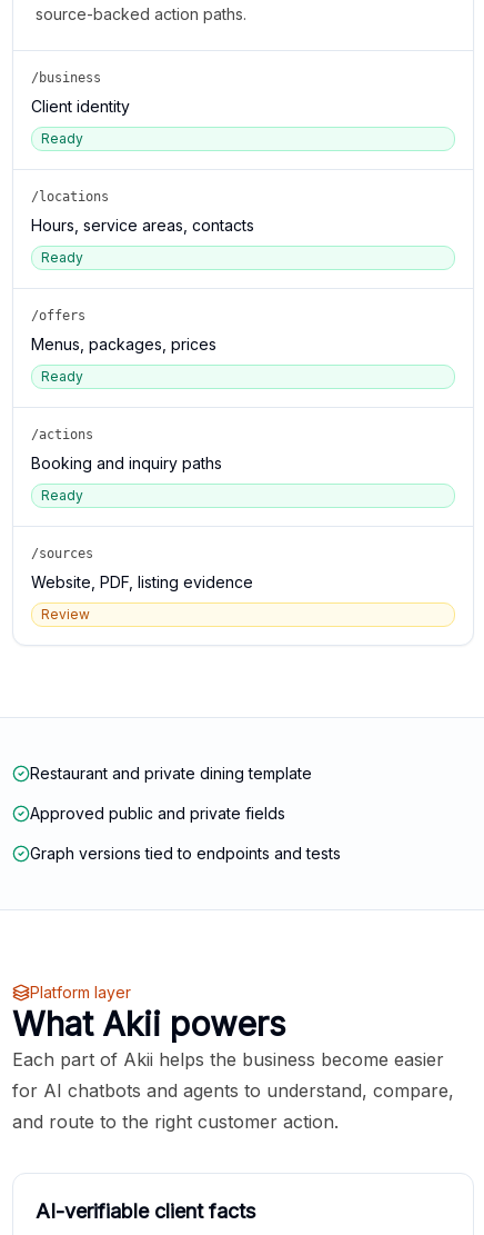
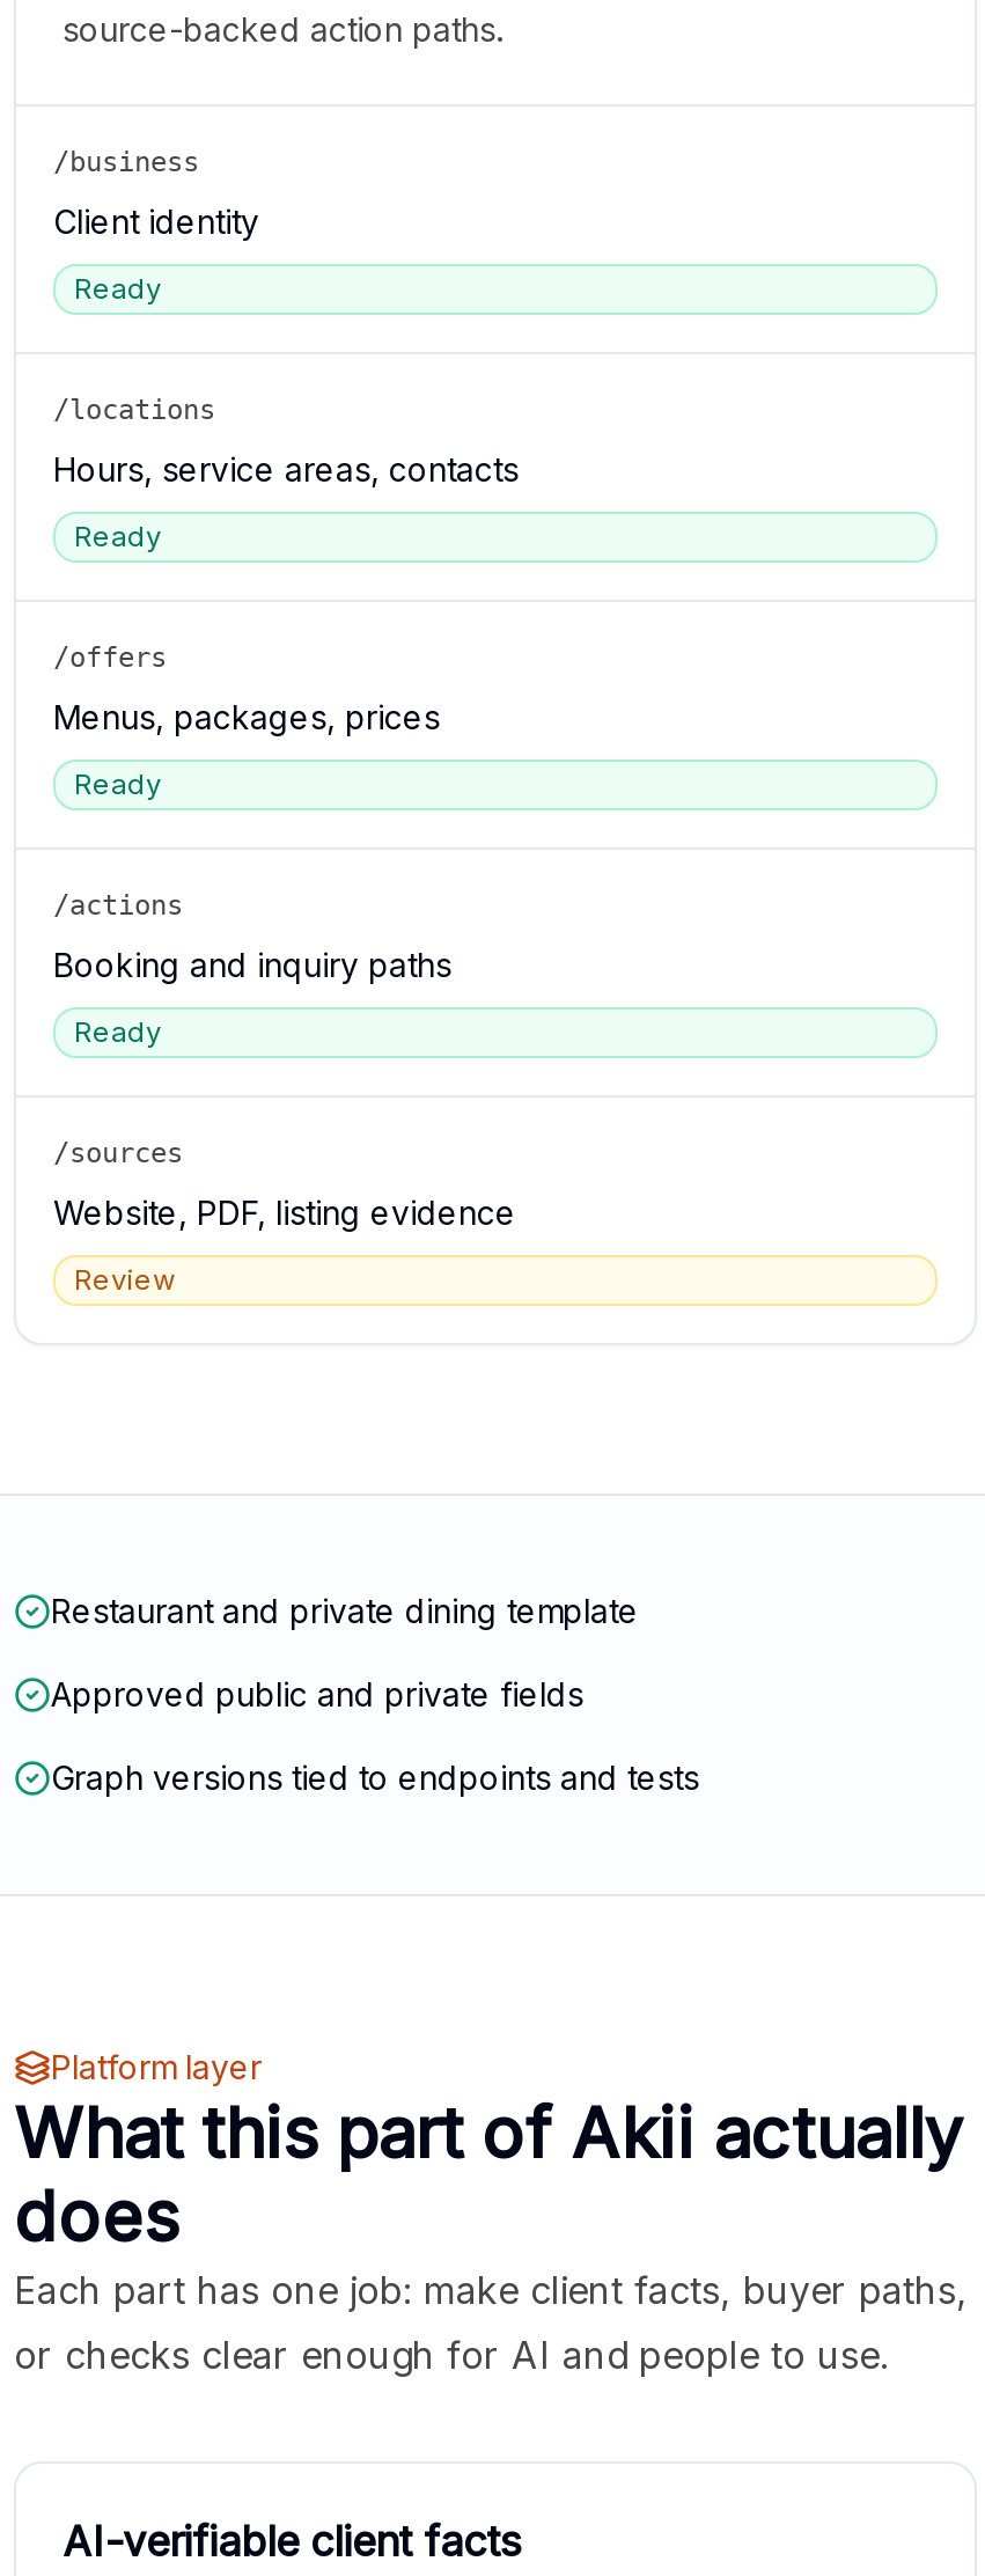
- What Akii powers
- Each part of Akii helps the business become easier
- for AI chatbots and agents to understand, compare,
- and route to the right customer action.
+ What this part of Akii actually
+ does
+ Each part has one job: make client facts, buyer paths,
+ or checks clear enough for AI and people to use.
